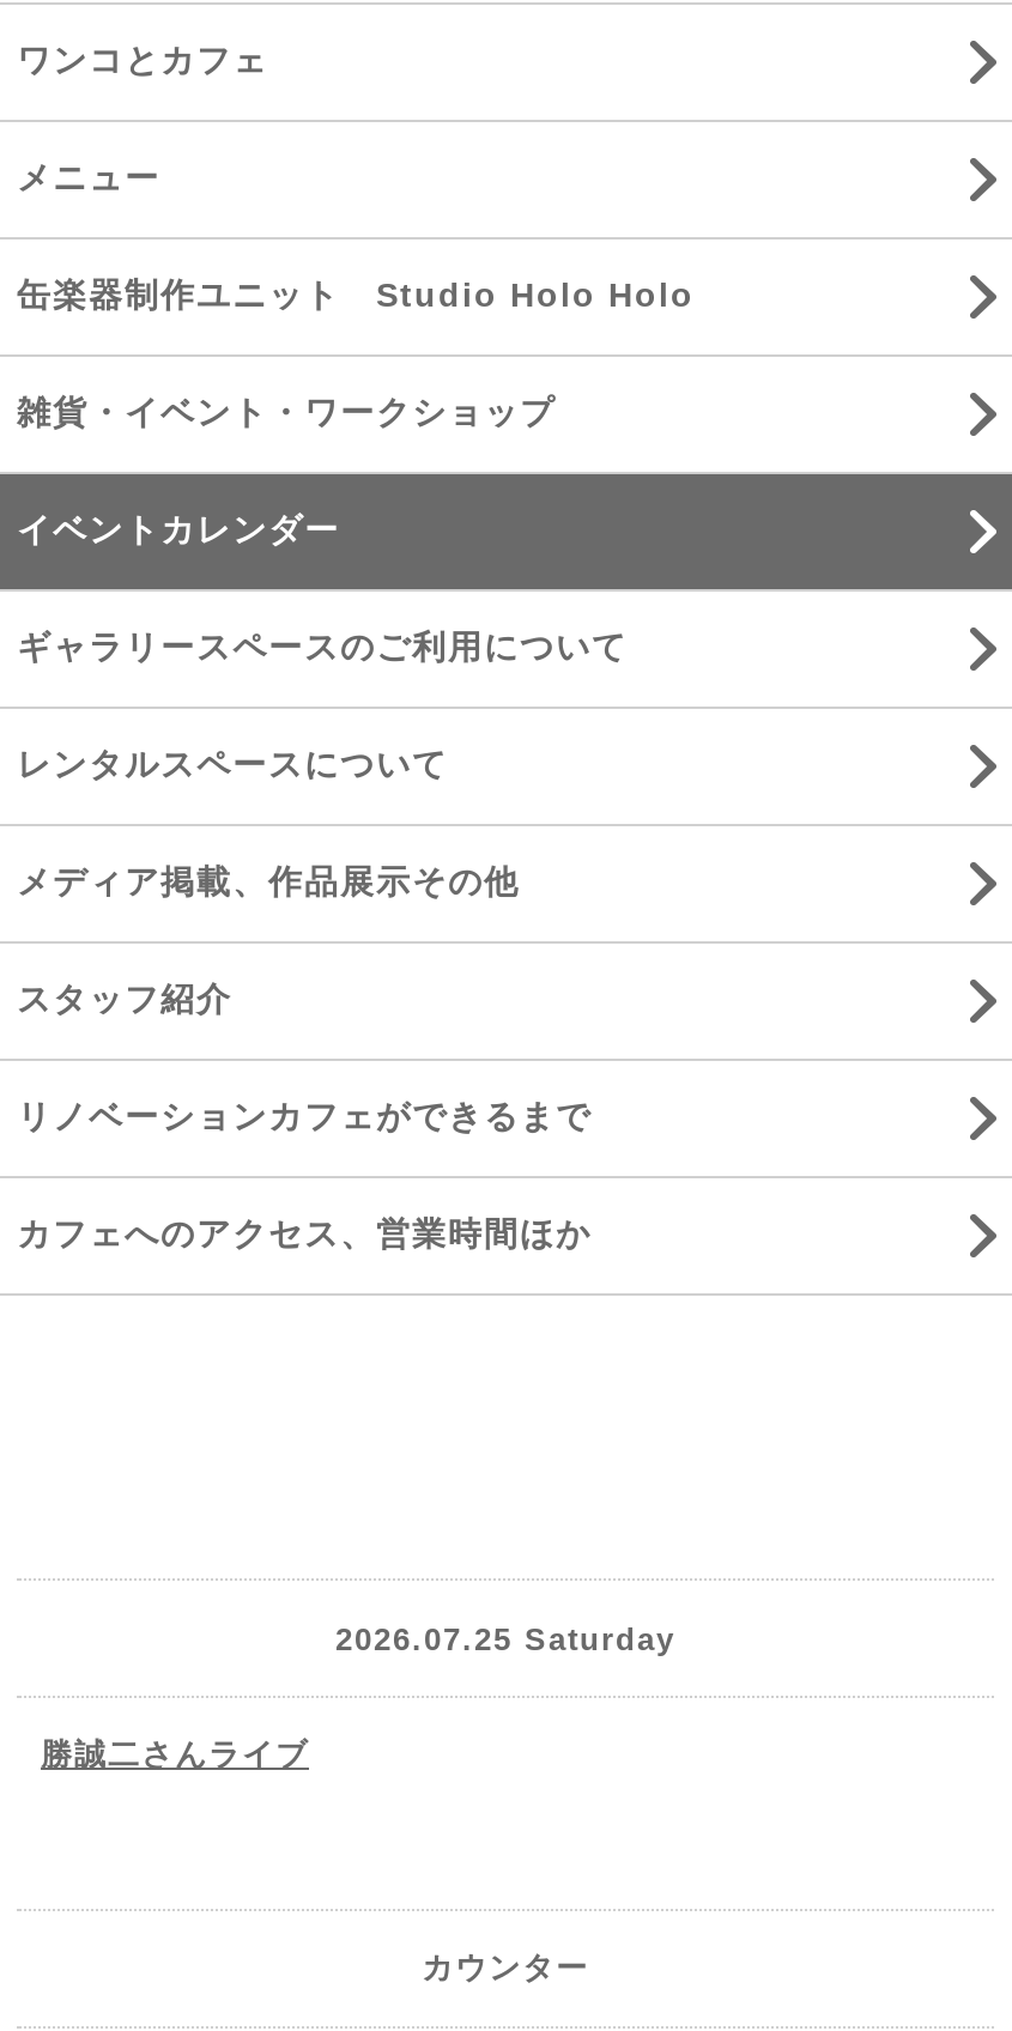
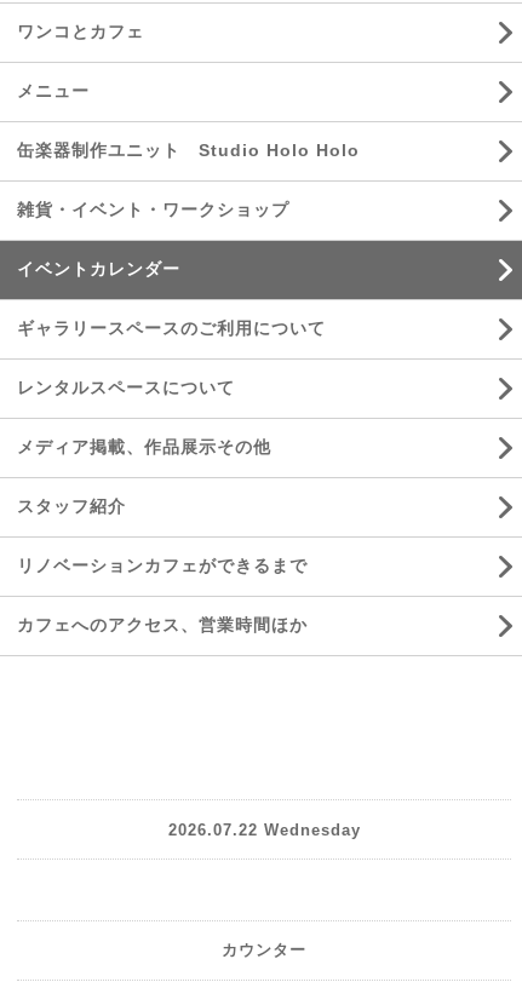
- 2026.07.25 Saturday
- 勝誠二さんライブ
+ 2026.07.22 Wednesday
